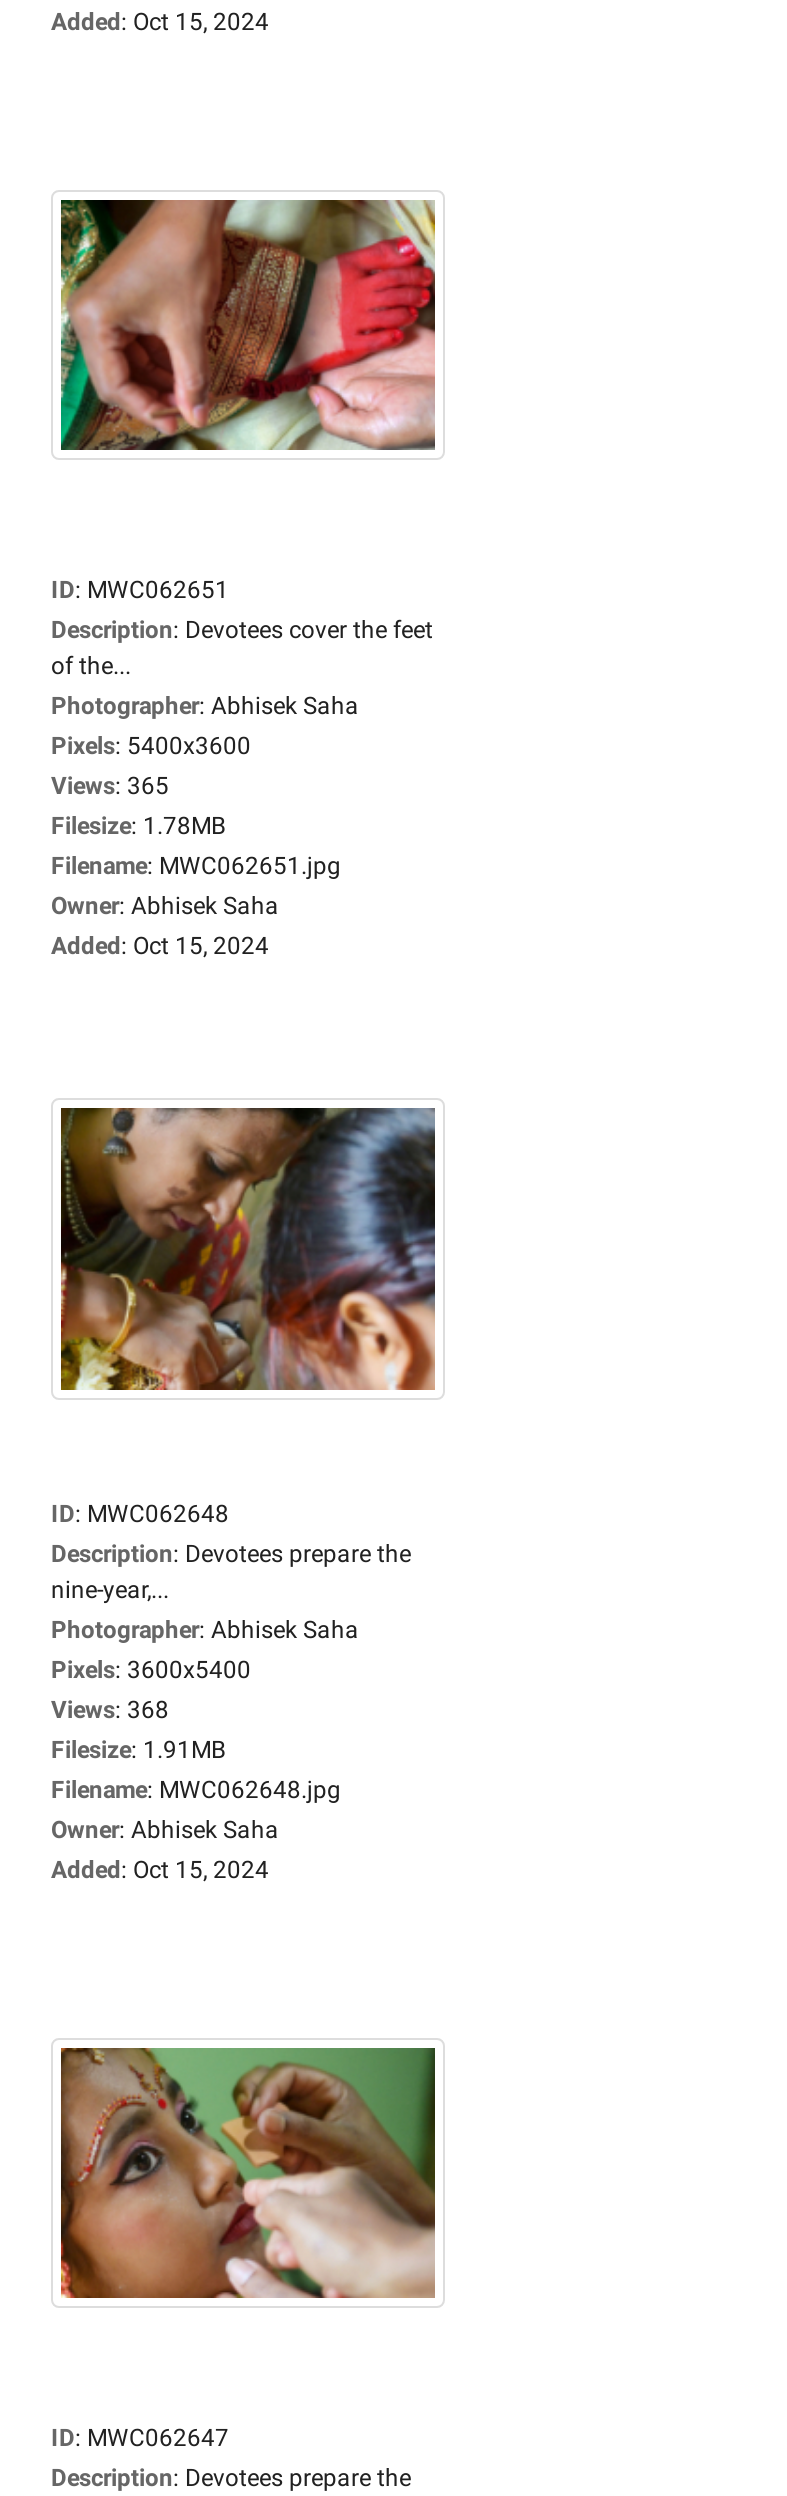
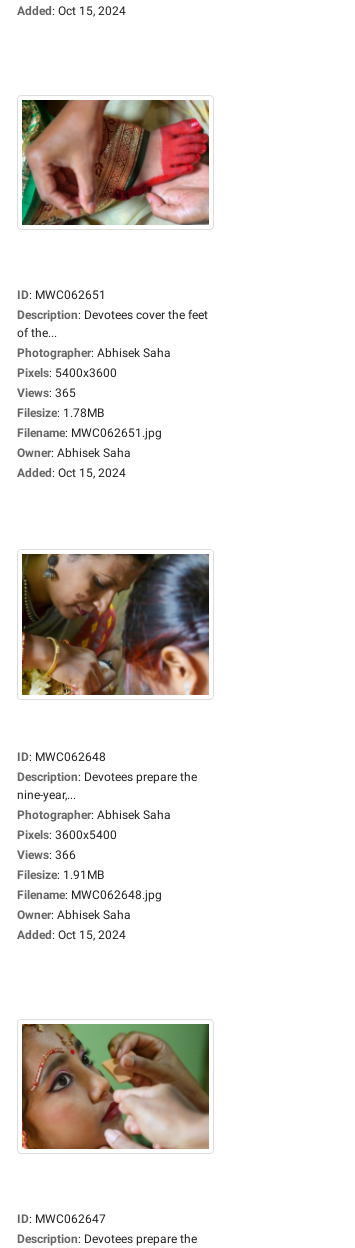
- Views: 368
+ Views: 366
